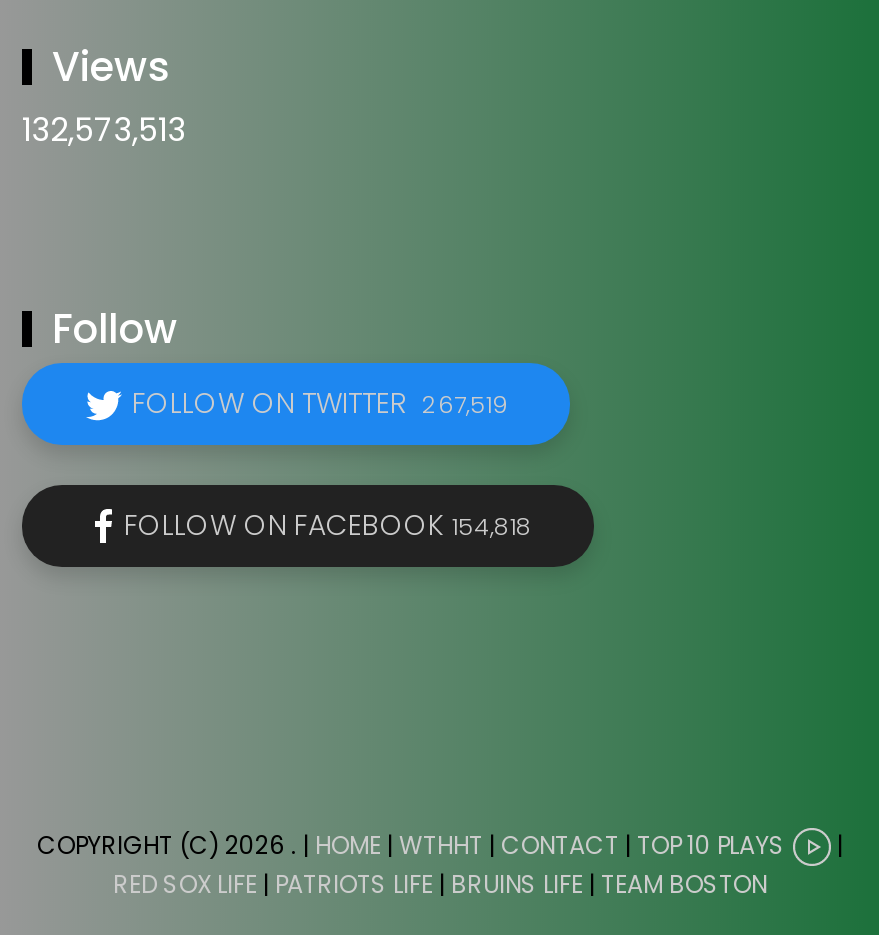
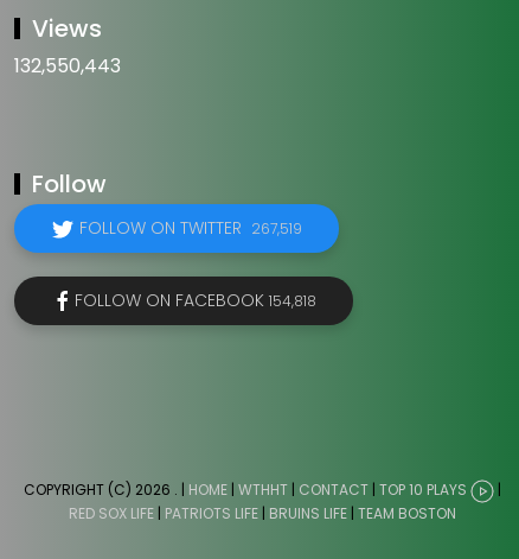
- 132,573,513
+ 132,550,443
